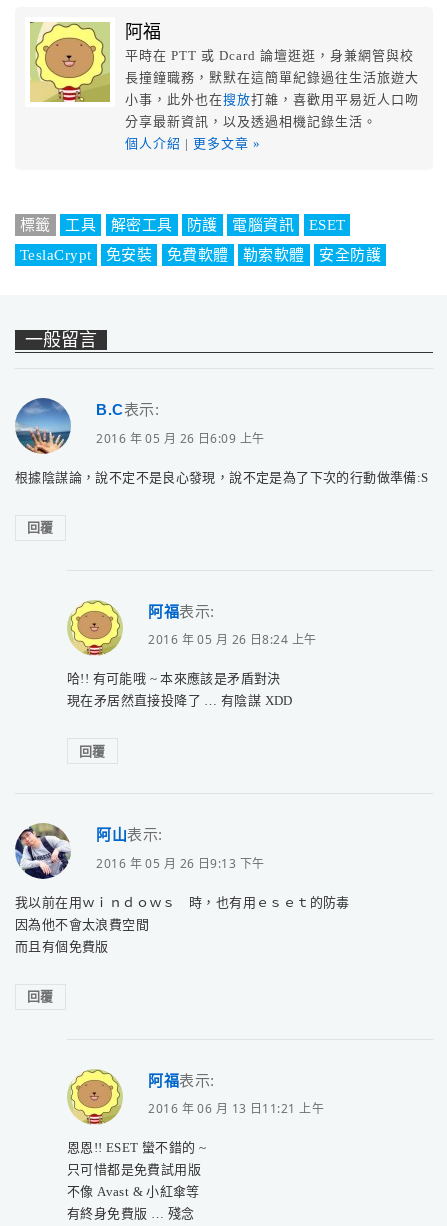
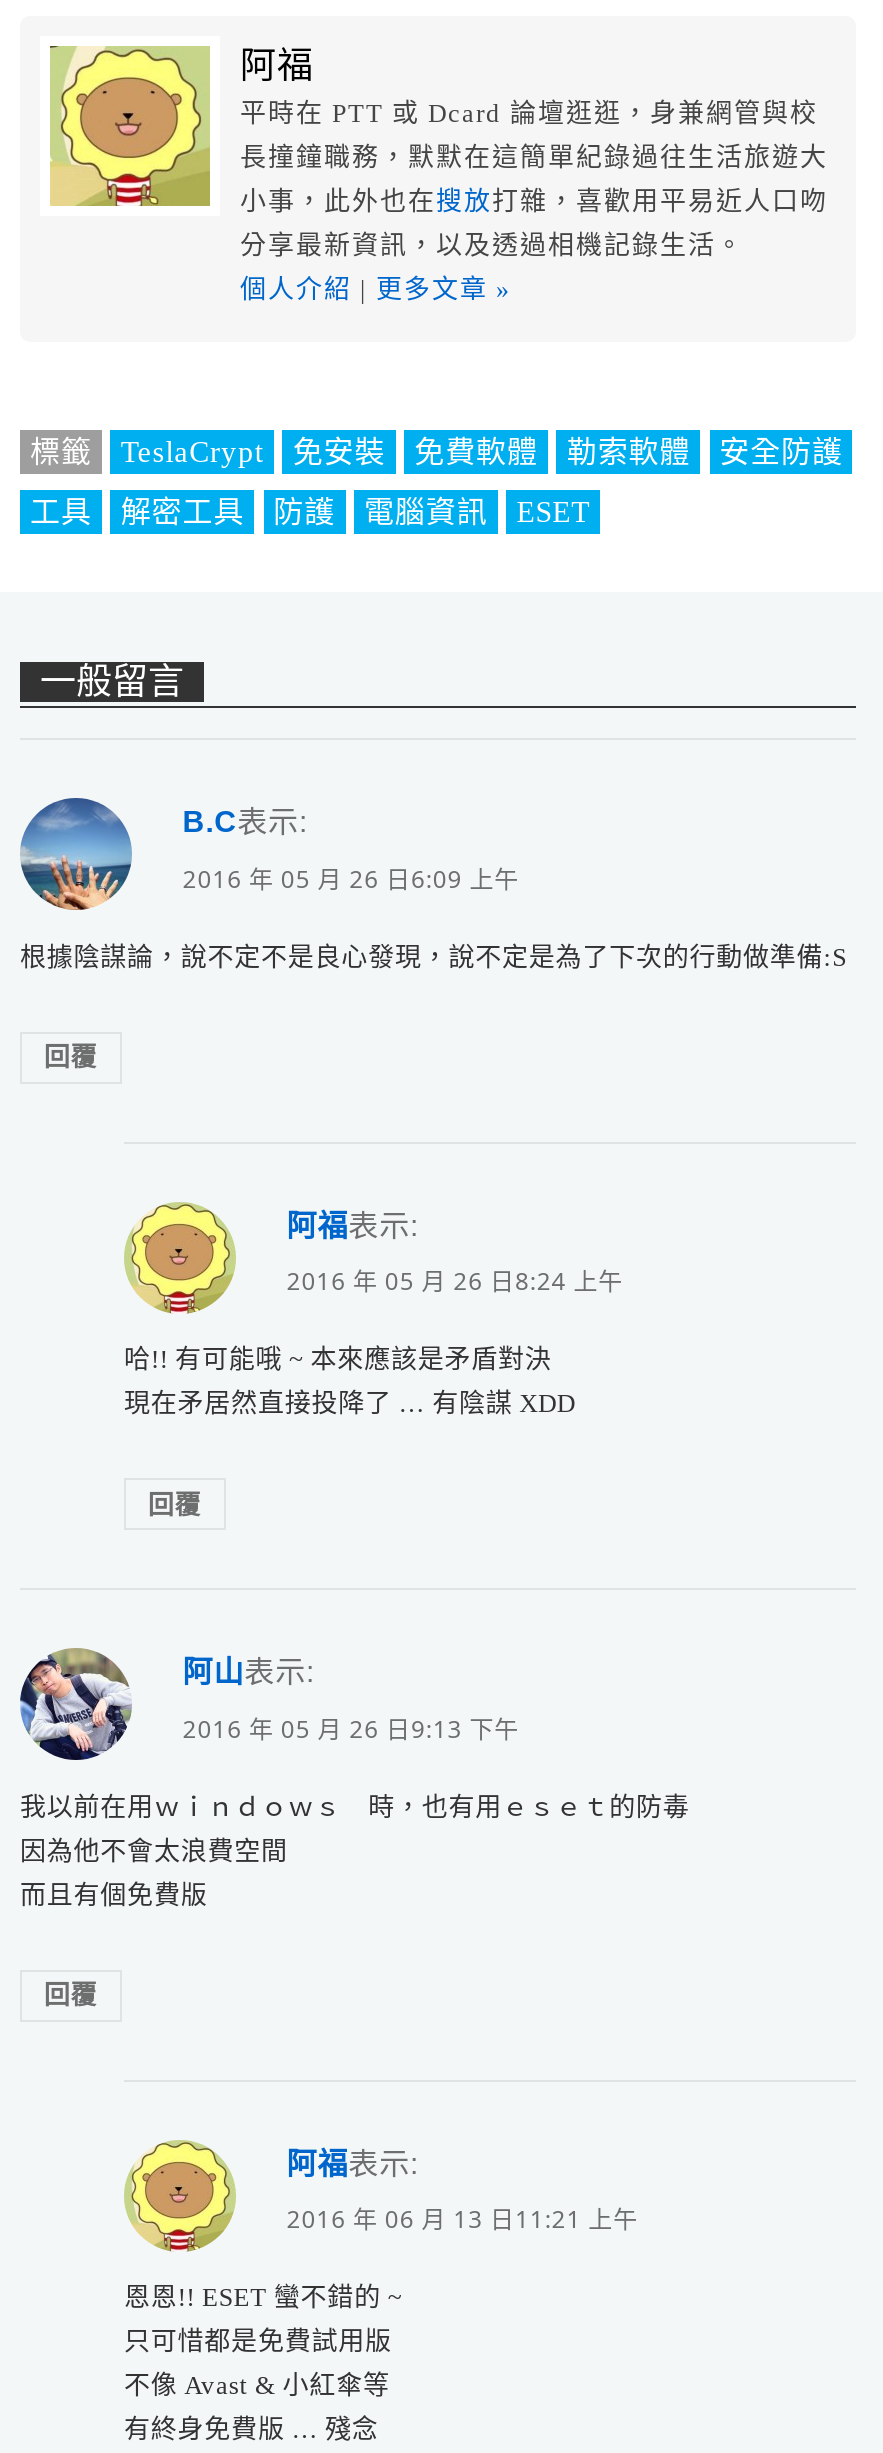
moved down: 工具 | 解密工具 | 防護 | 電腦資訊 | ESET

moved up: TeslaCrypt | 免安裝 | 免費軟體 | 勒索軟體 | 安全防護
